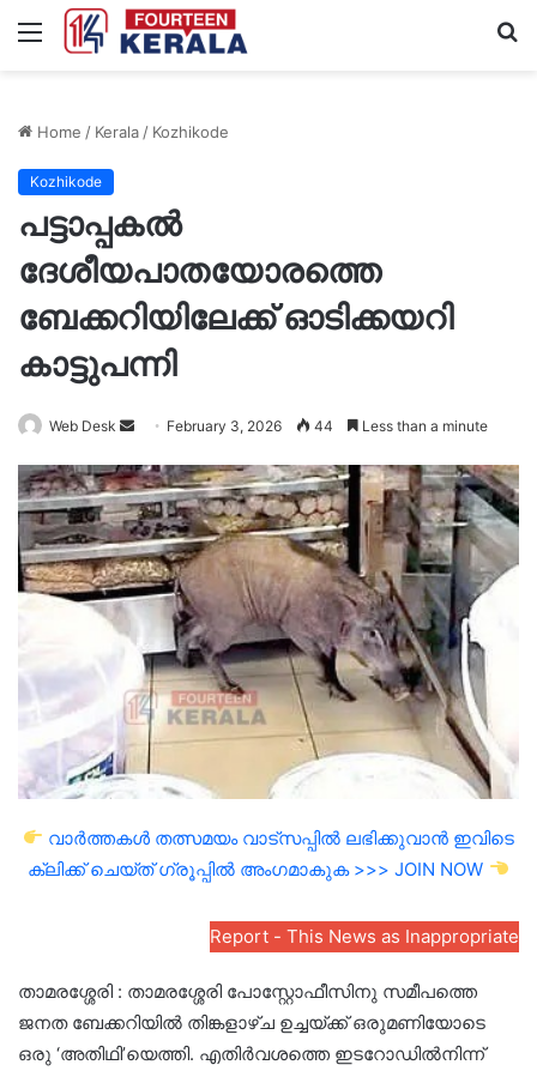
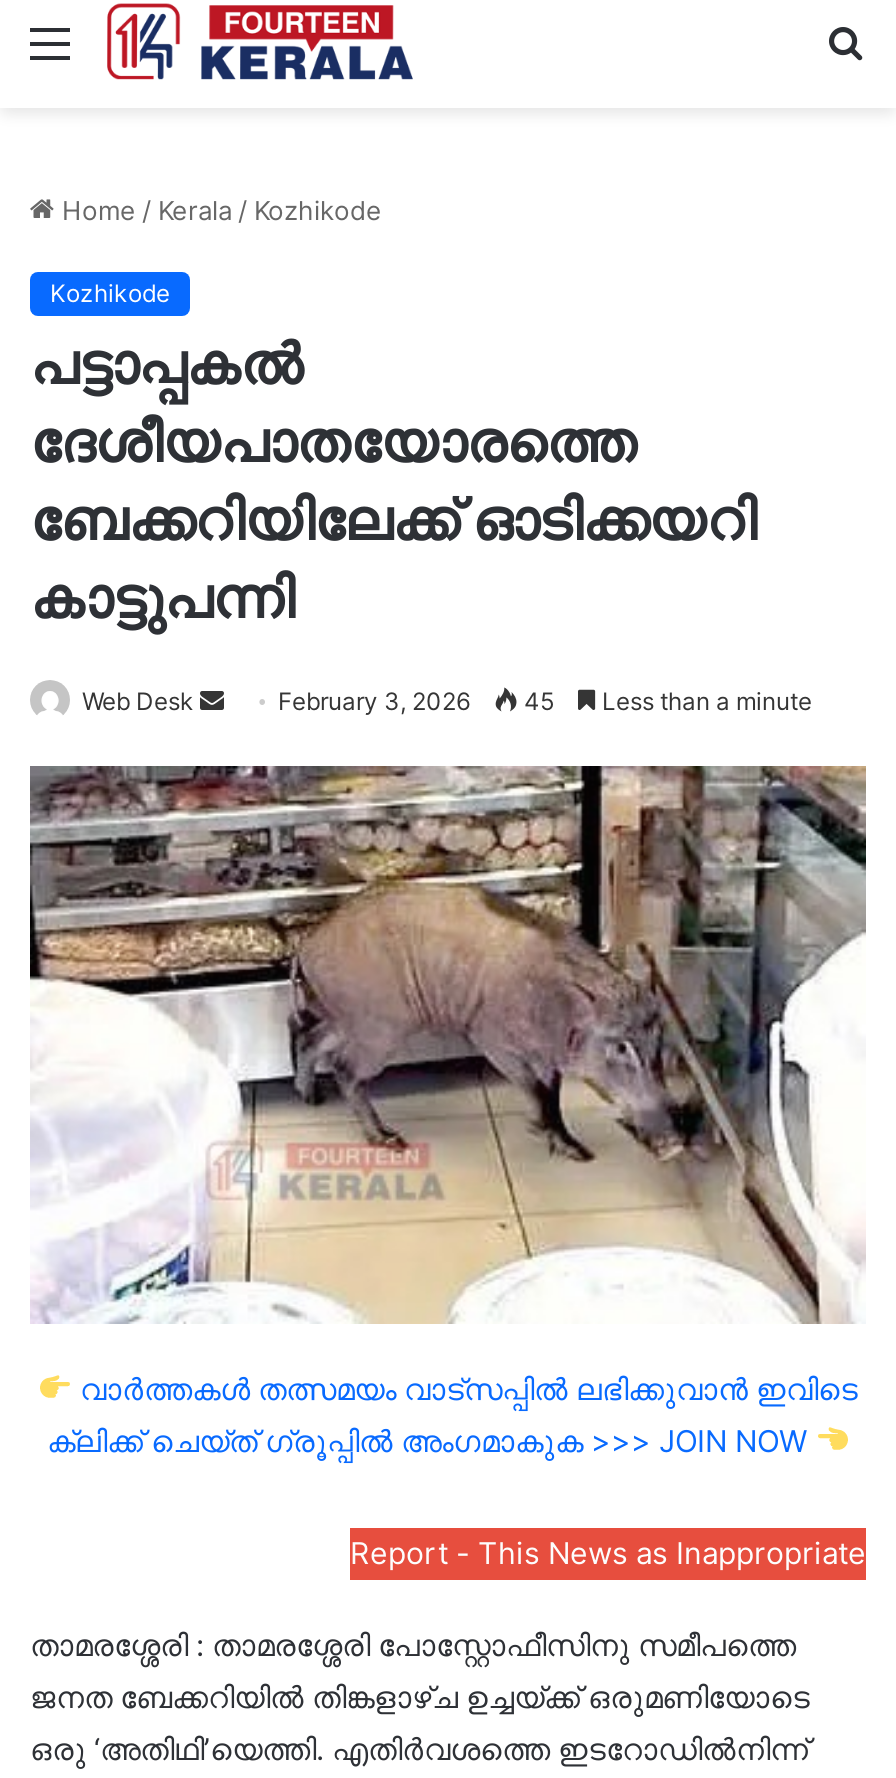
- 44
+ 45
